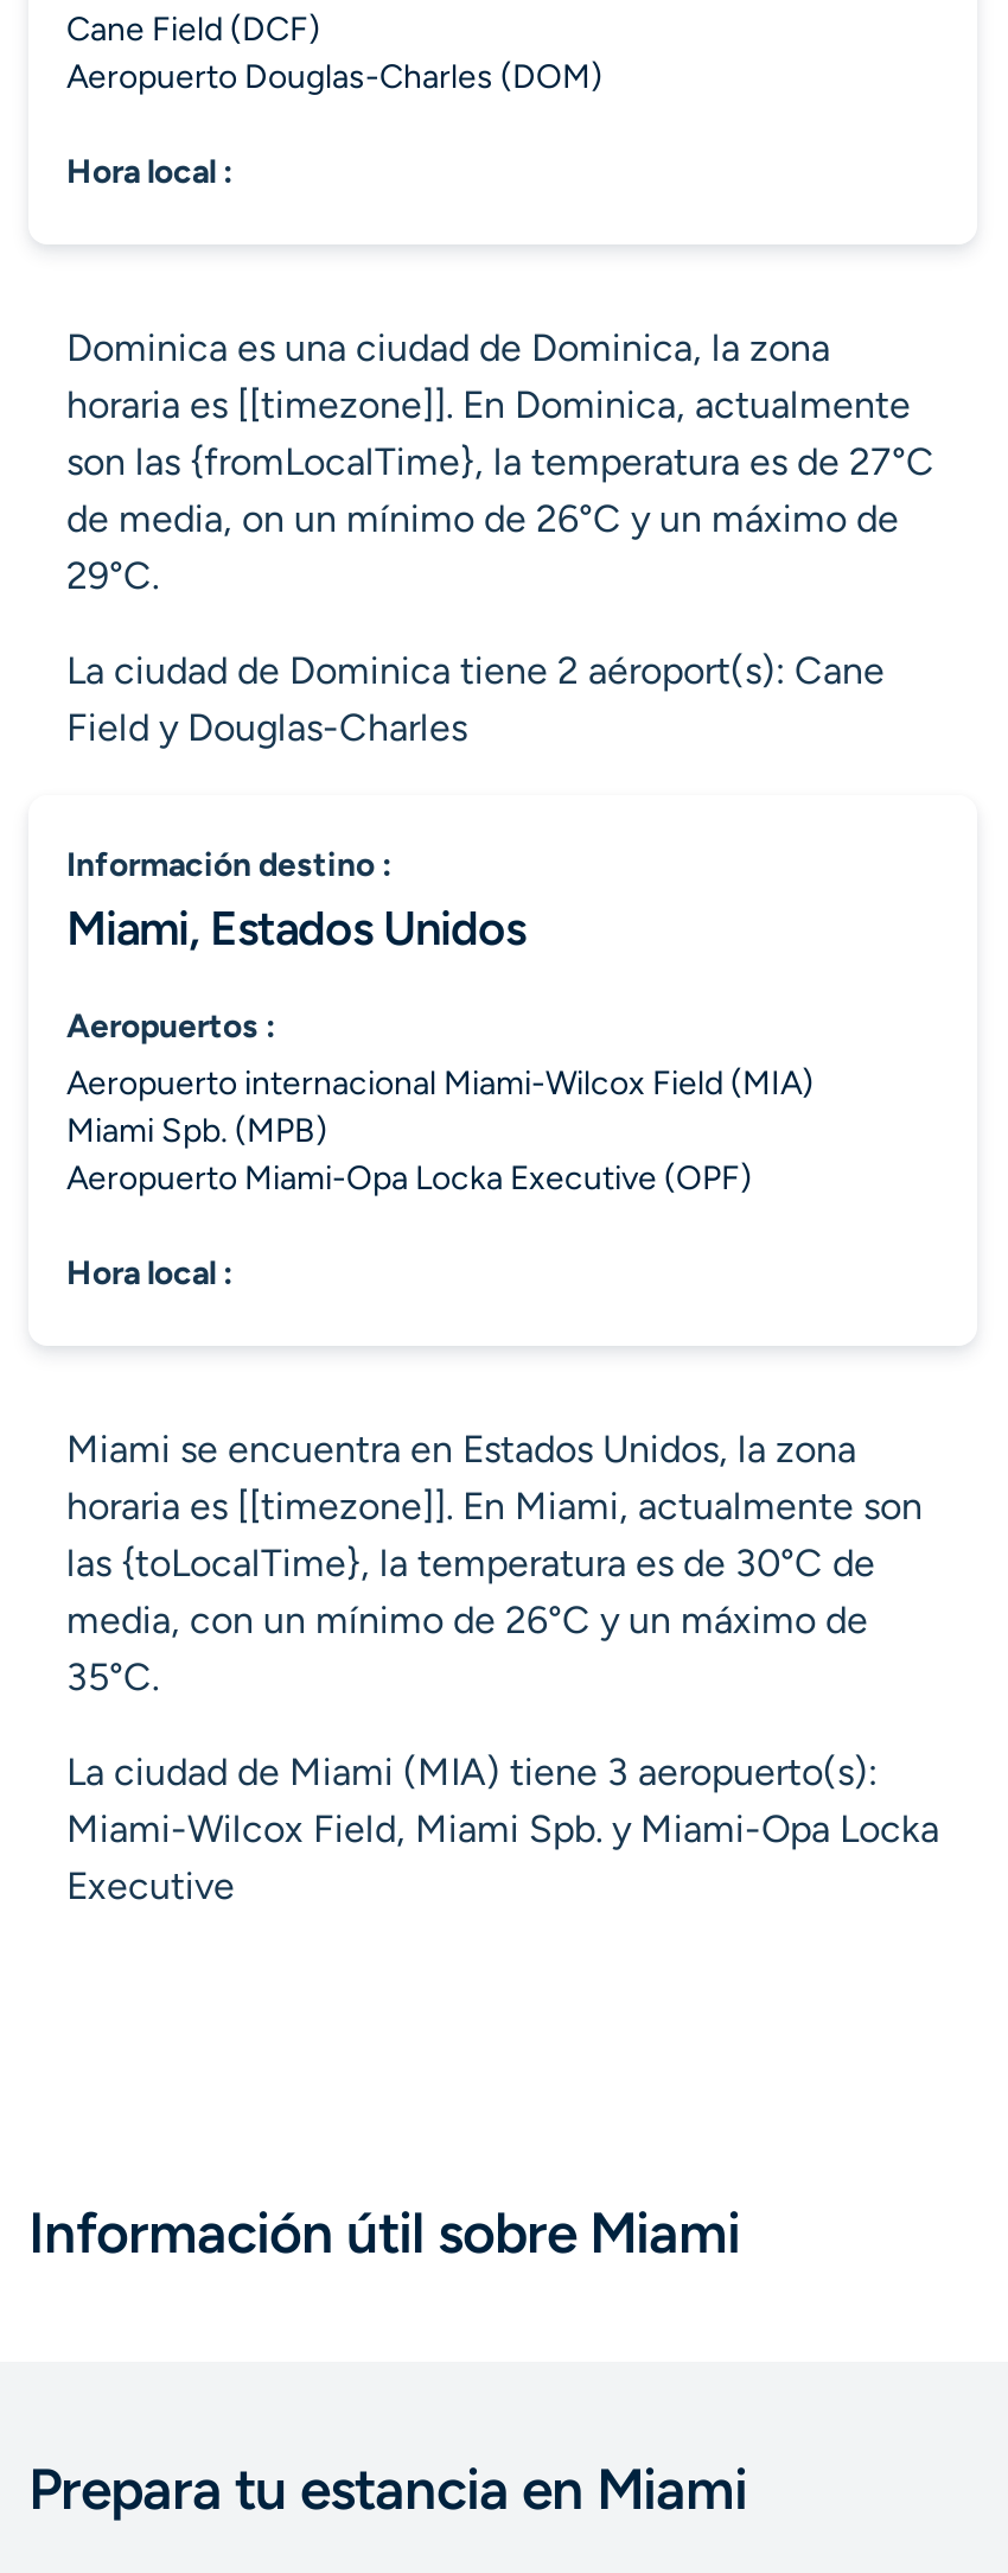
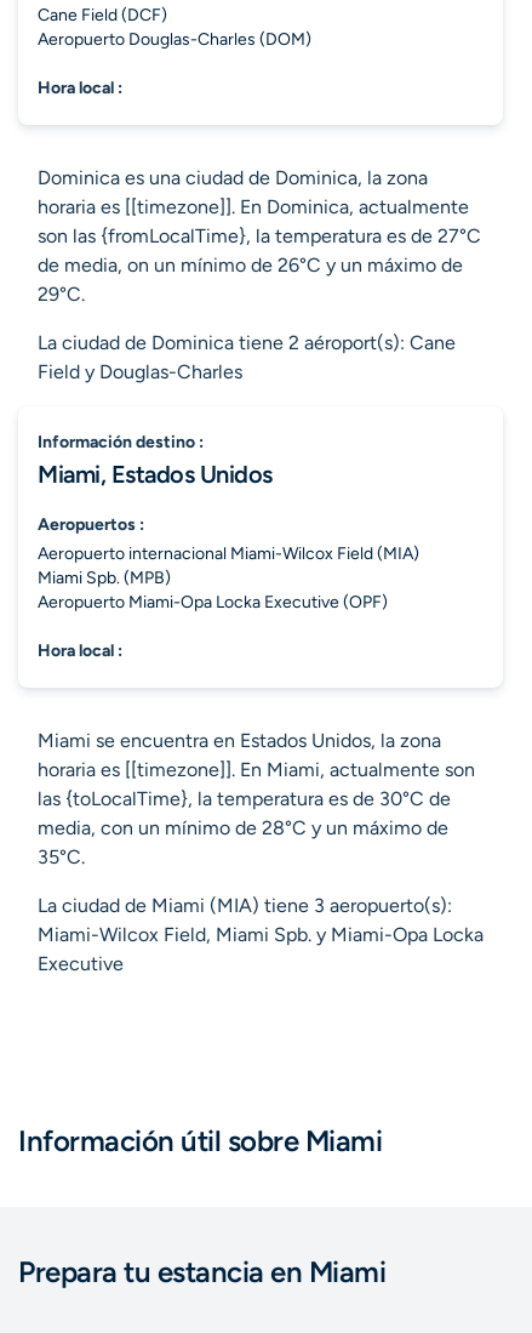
- media, con un mínimo de 26°C y un máximo de
+ media, con un mínimo de 28°C y un máximo de
